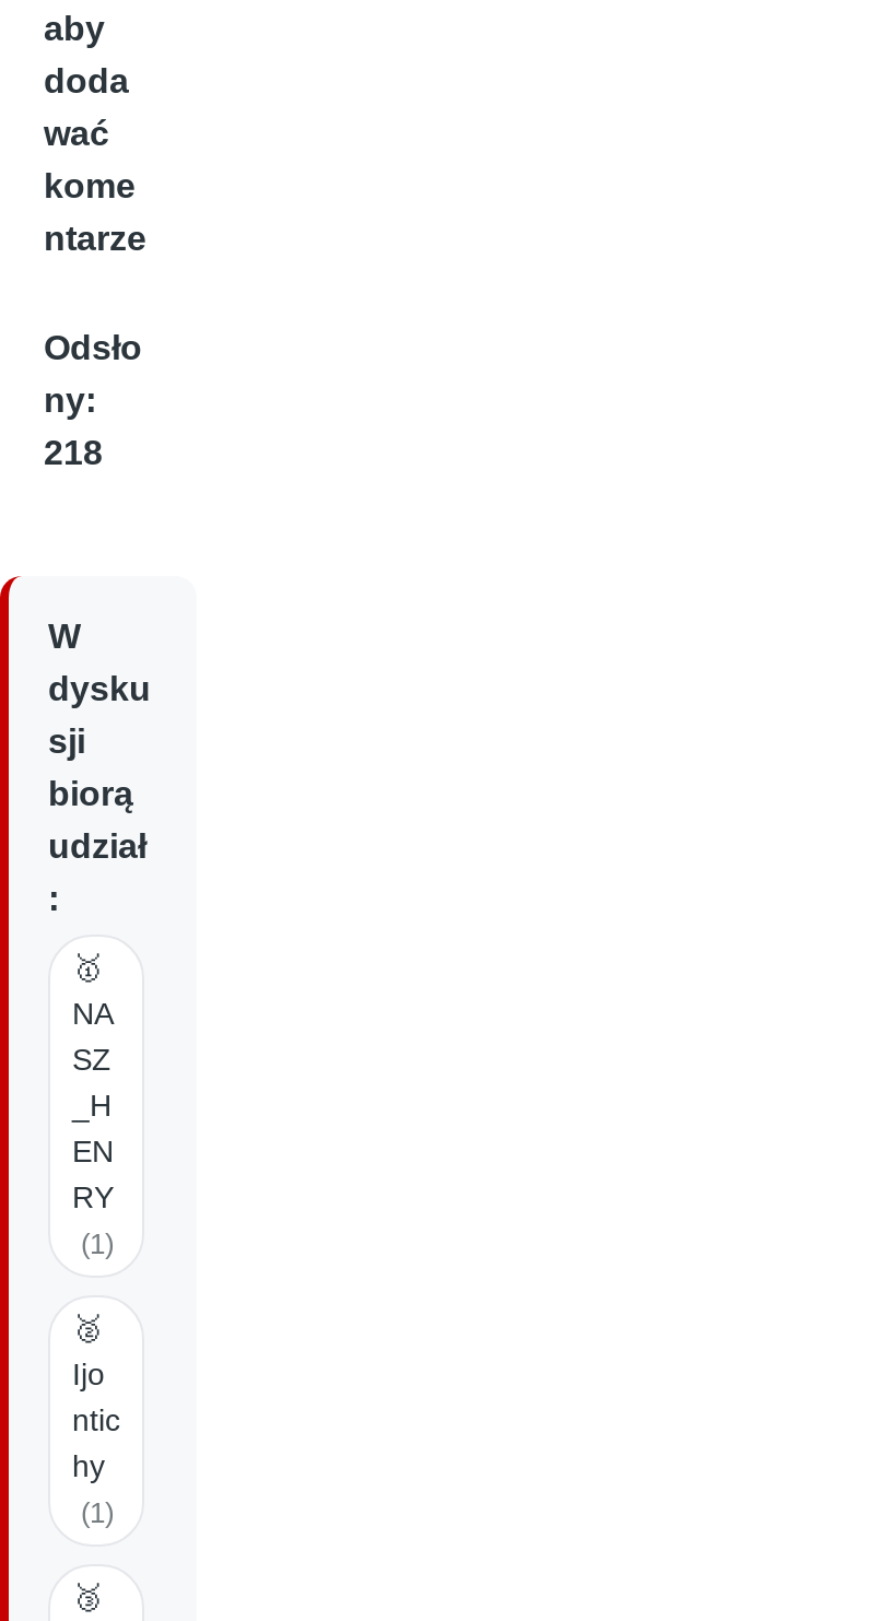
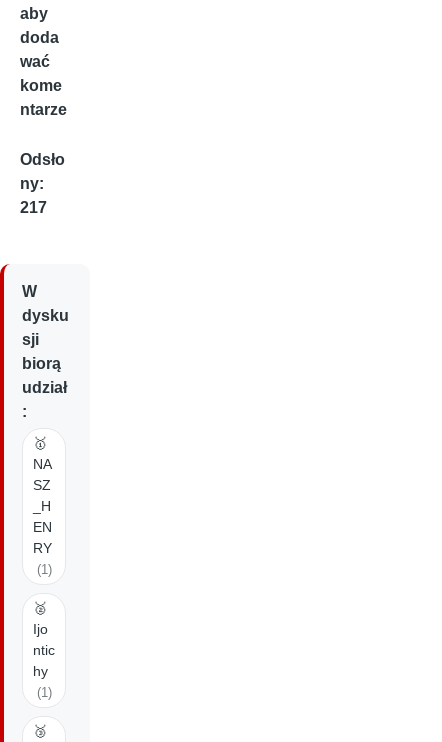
- 218
+ 217
